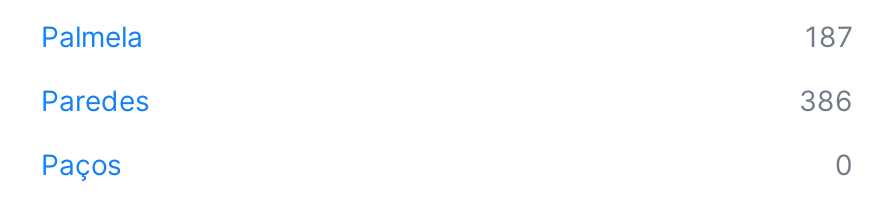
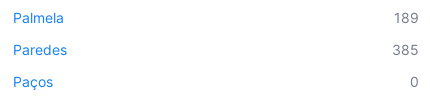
- 187
+ 189

- 386
+ 385
